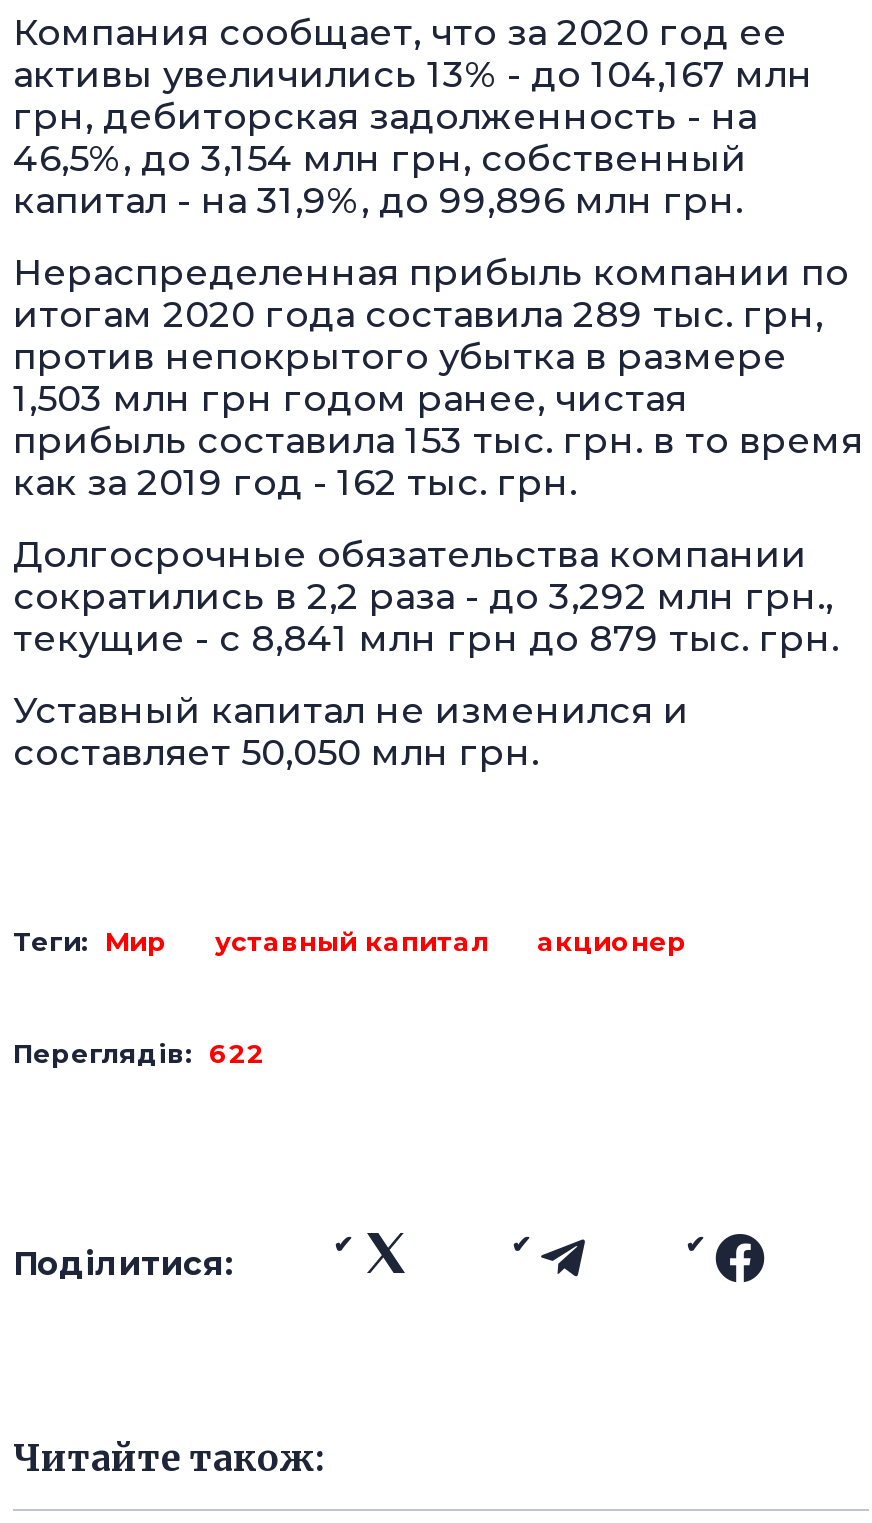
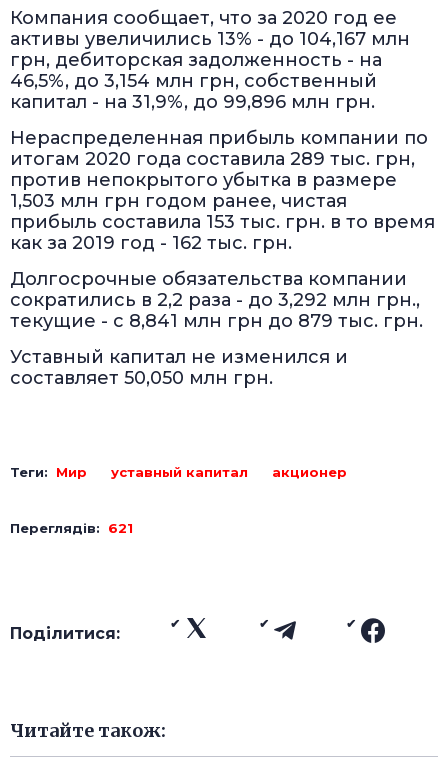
- Переглядів: 622
+ Переглядів: 621
